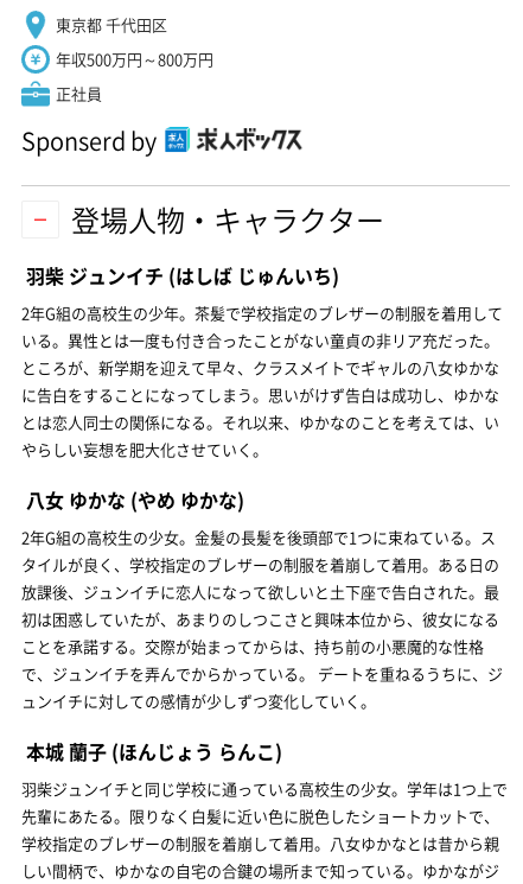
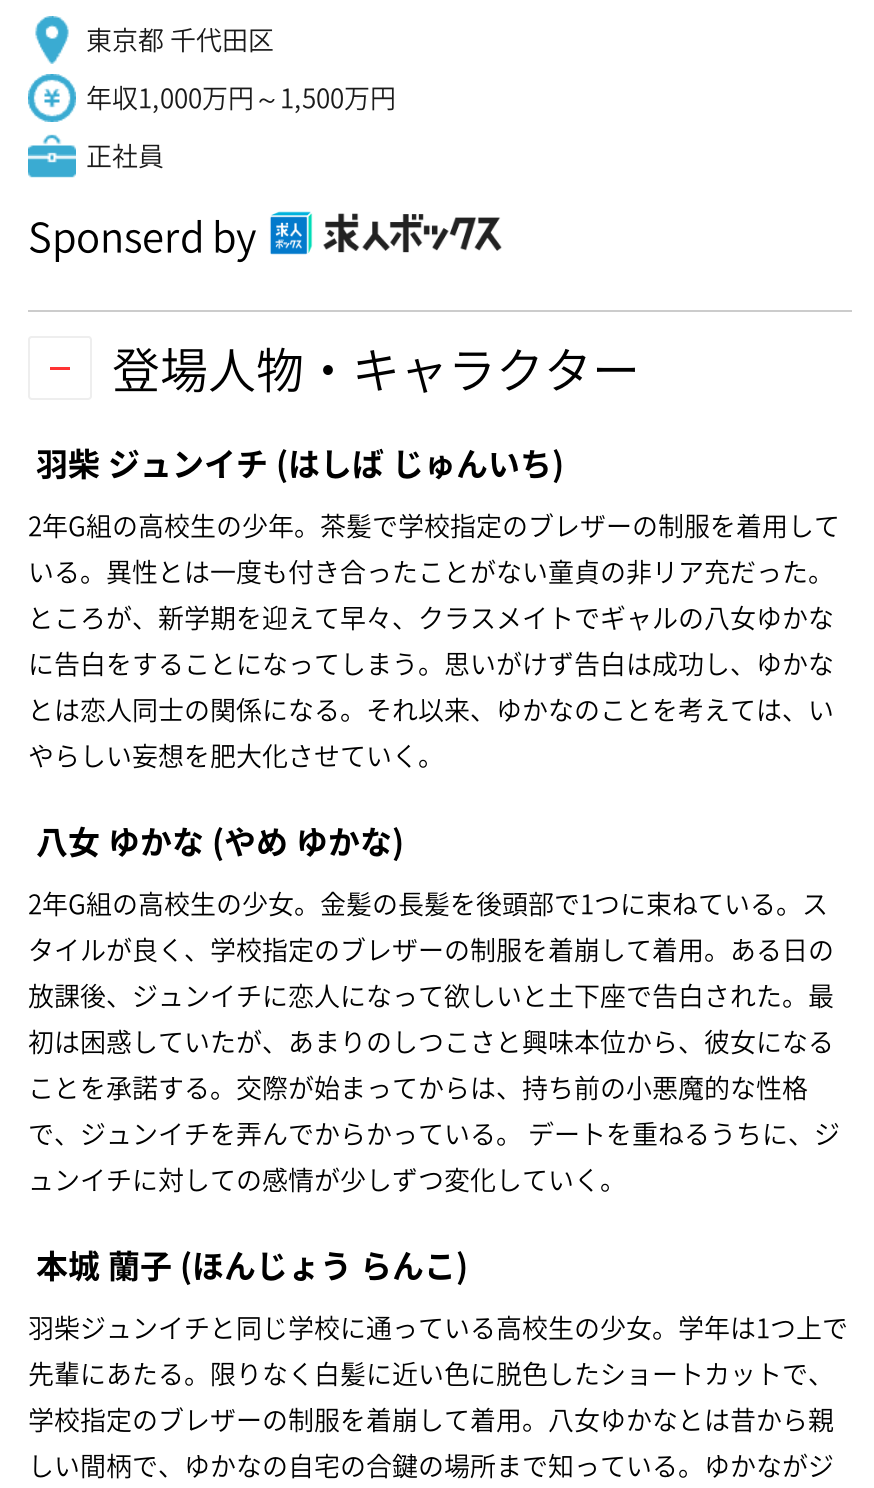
- 年収500万円～800万円
+ 年収1,000万円～1,500万円
